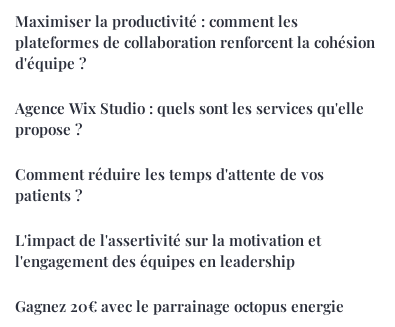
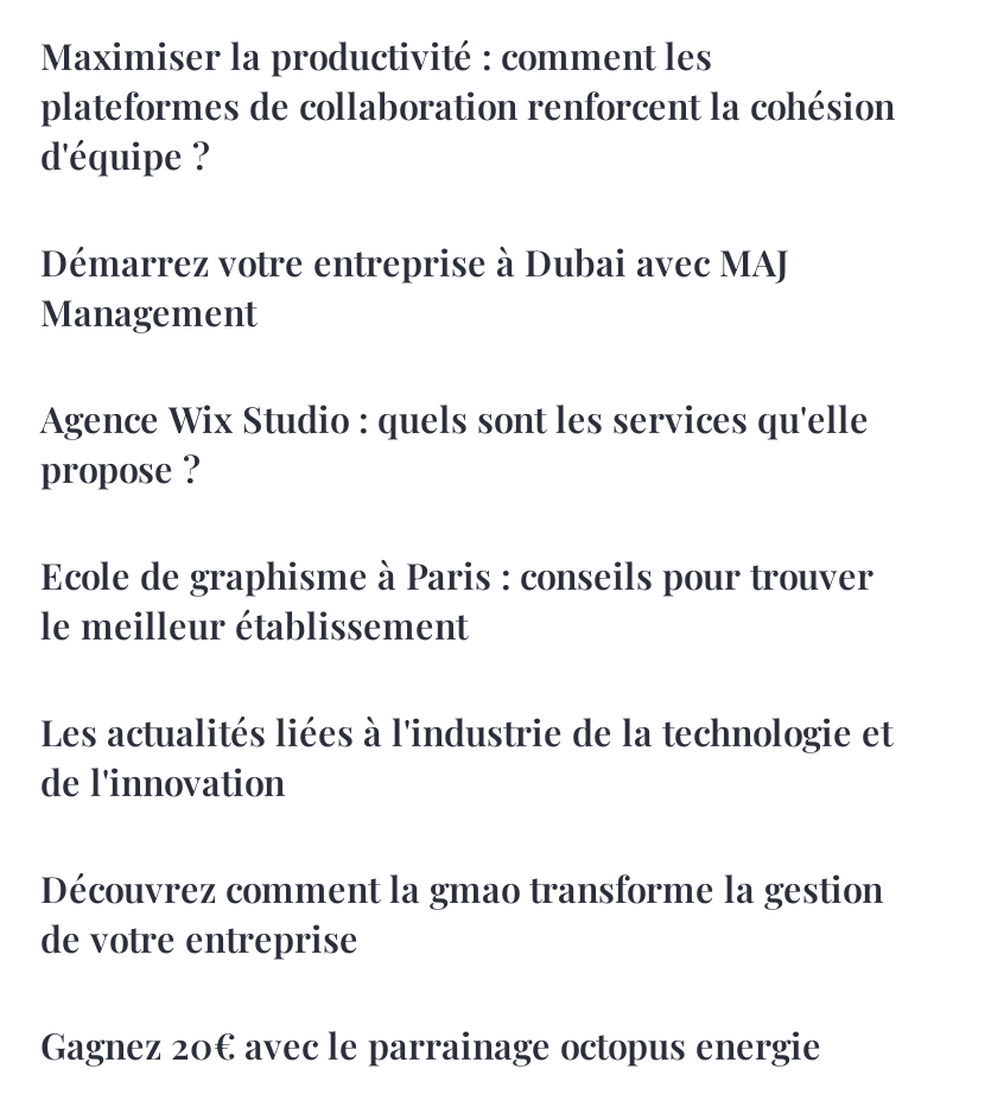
+ Démarrez votre entreprise à Dubai avec MAJ
+ Management

- Comment réduire les temps d'attente de vos
- patients ?
- L'impact de l'assertivité sur la motivation et
- l'engagement des équipes en leadership
+ Ecole de graphisme à Paris : conseils pour trouver
+ le meilleur établissement
+ Les actualités liées à l'industrie de la technologie et
+ de l'innovation
+ Découvrez comment la gmao transforme la gestion
+ de votre entreprise
